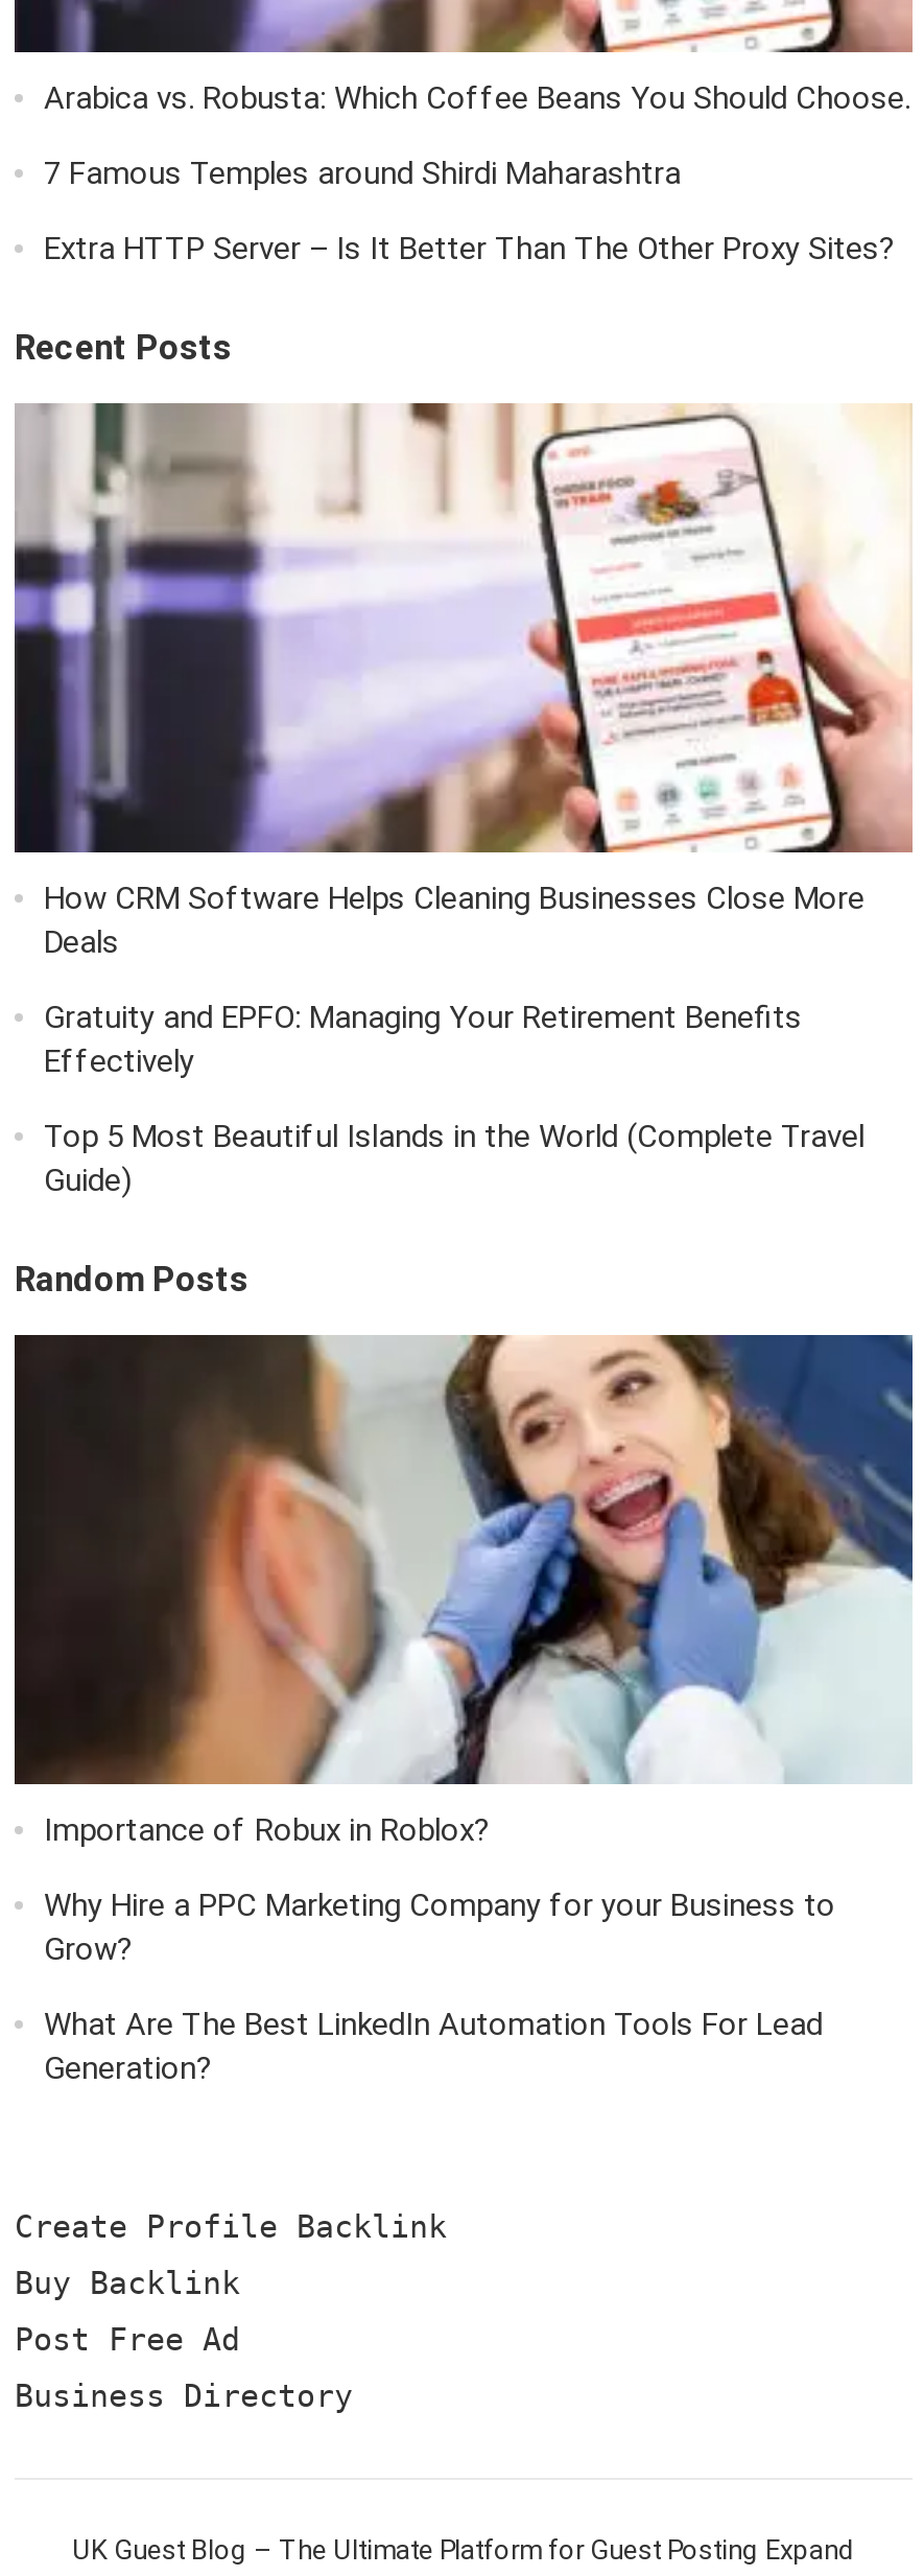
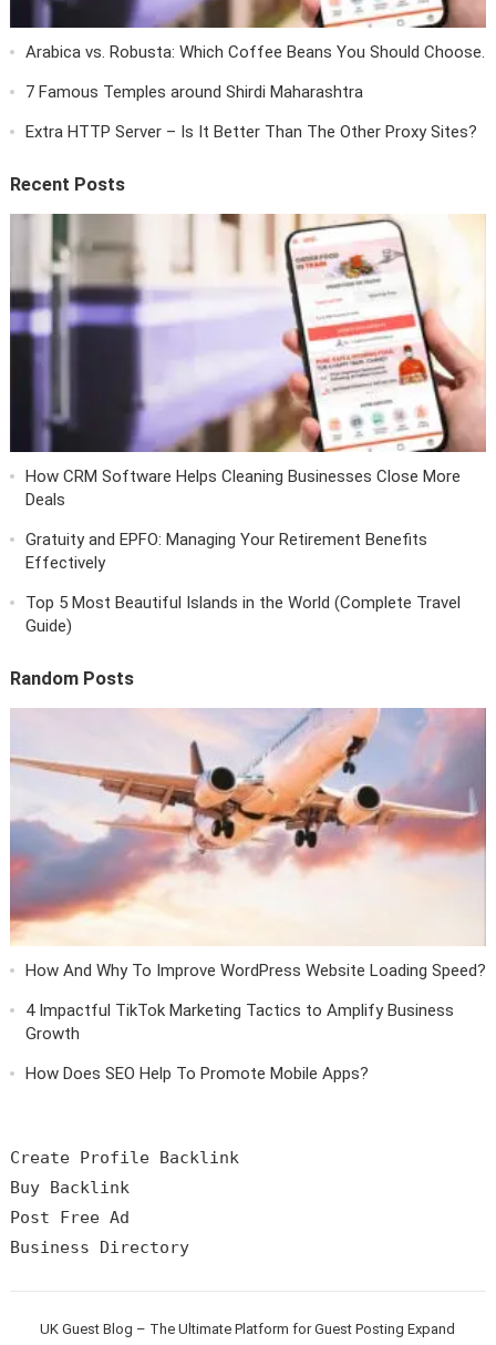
- [image]
- Importance of Robux in Roblox?
+ [image]
+ How And Why To Improve WordPress Website Loading Speed?

- Why Hire a PPC Marketing Company for your Business to
- Grow?
+ 4 Impactful TikTok Marketing Tactics to Amplify Business
+ Growth

- What Are The Best LinkedIn Automation Tools For Lead
- Generation?
+ How Does SEO Help To Promote Mobile Apps?
